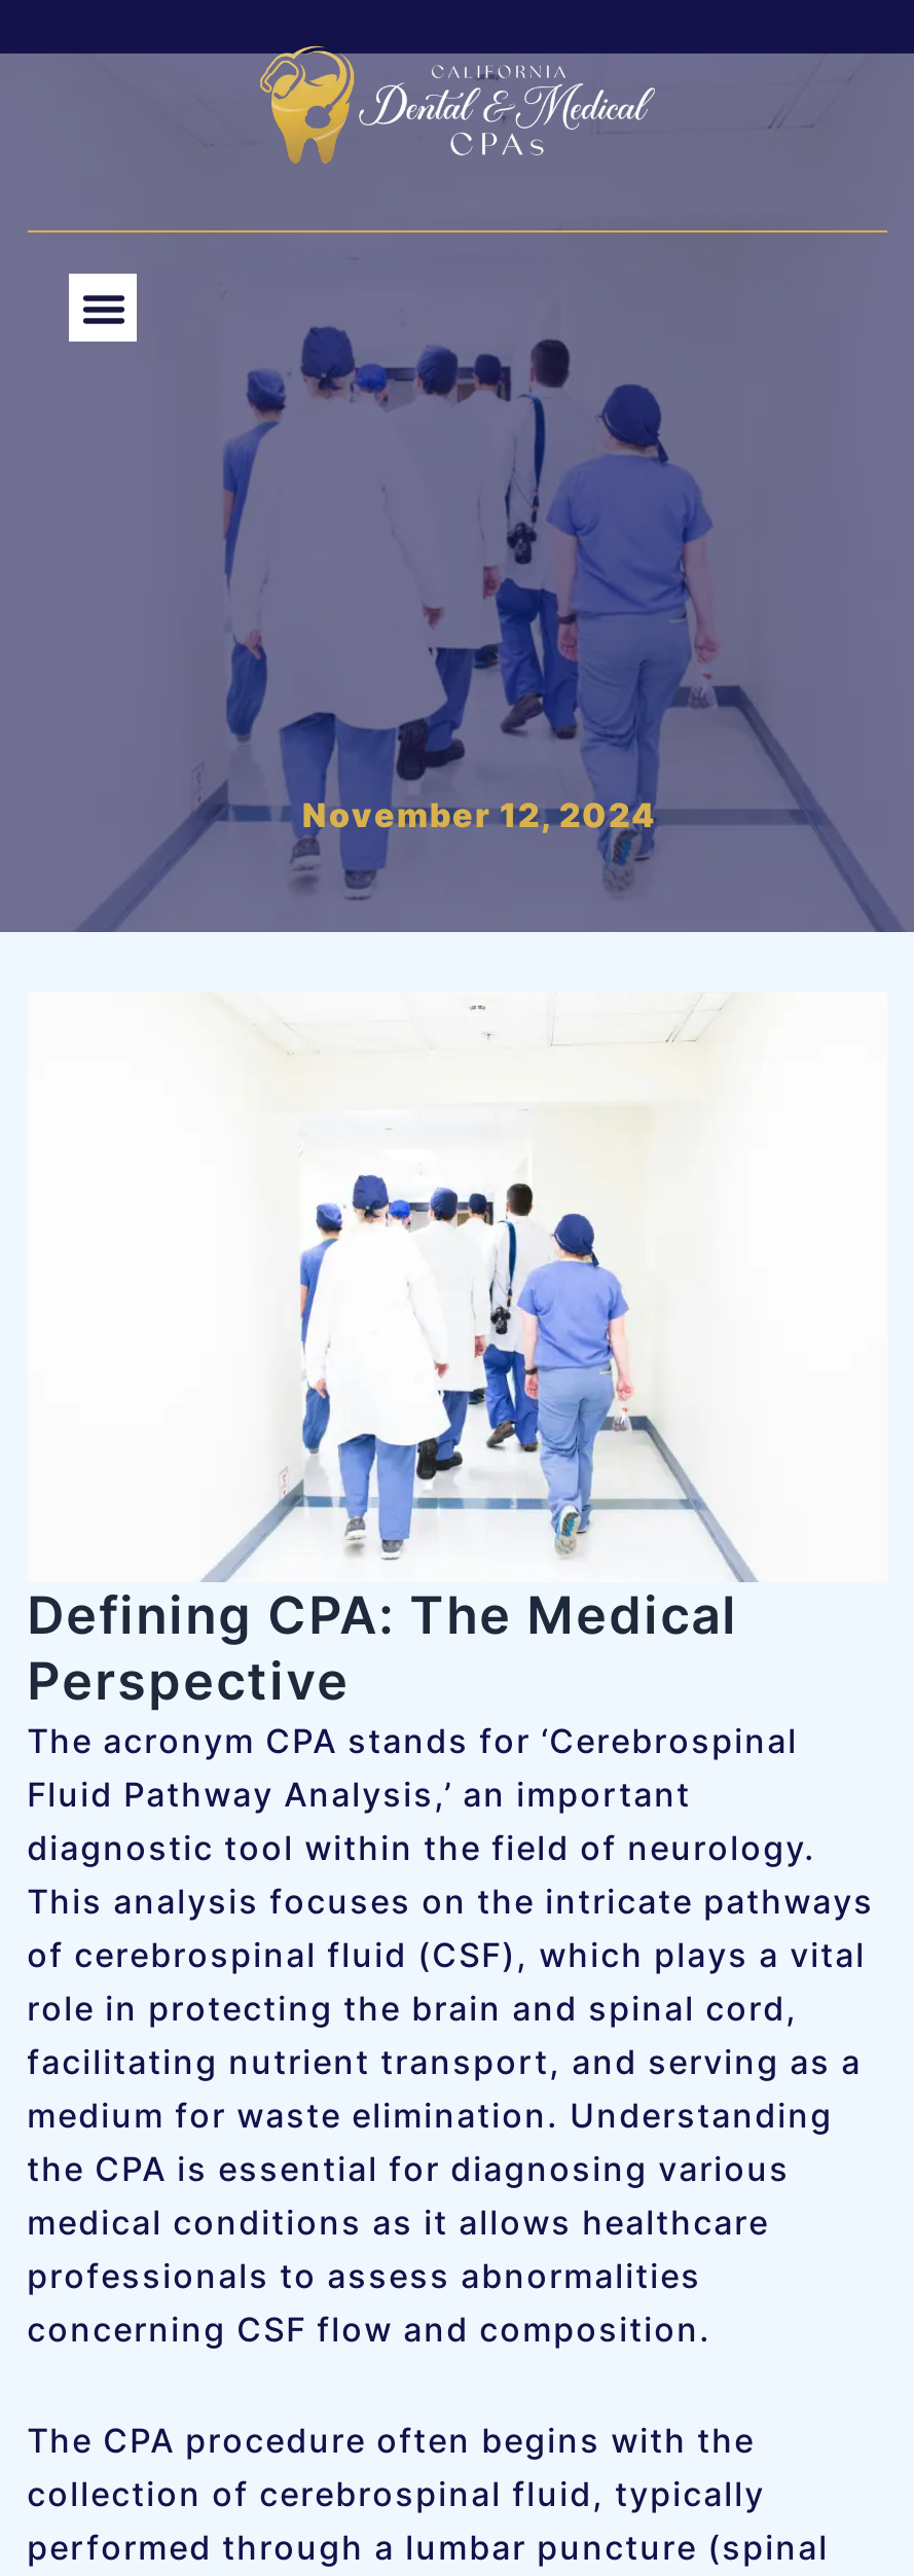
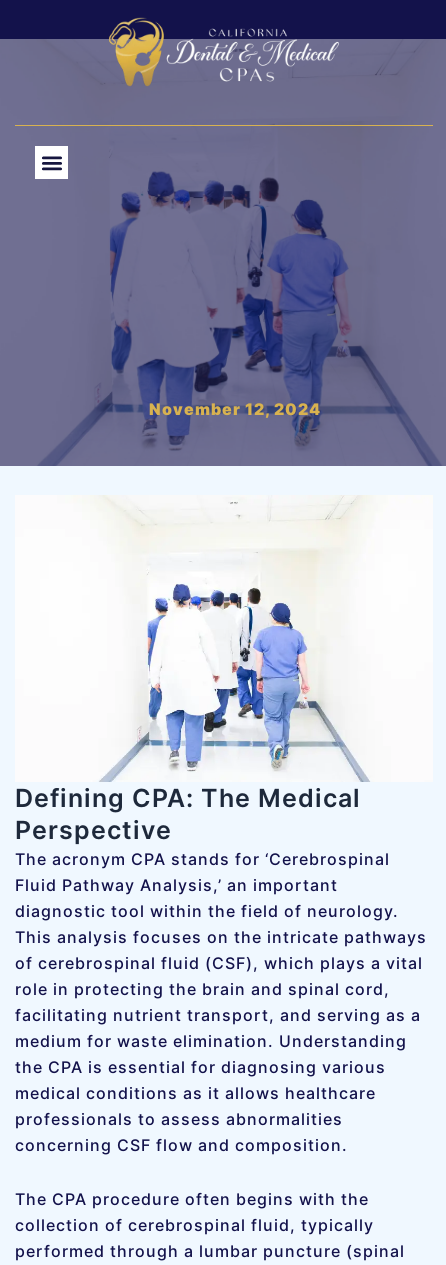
- [image]
+ [image]
